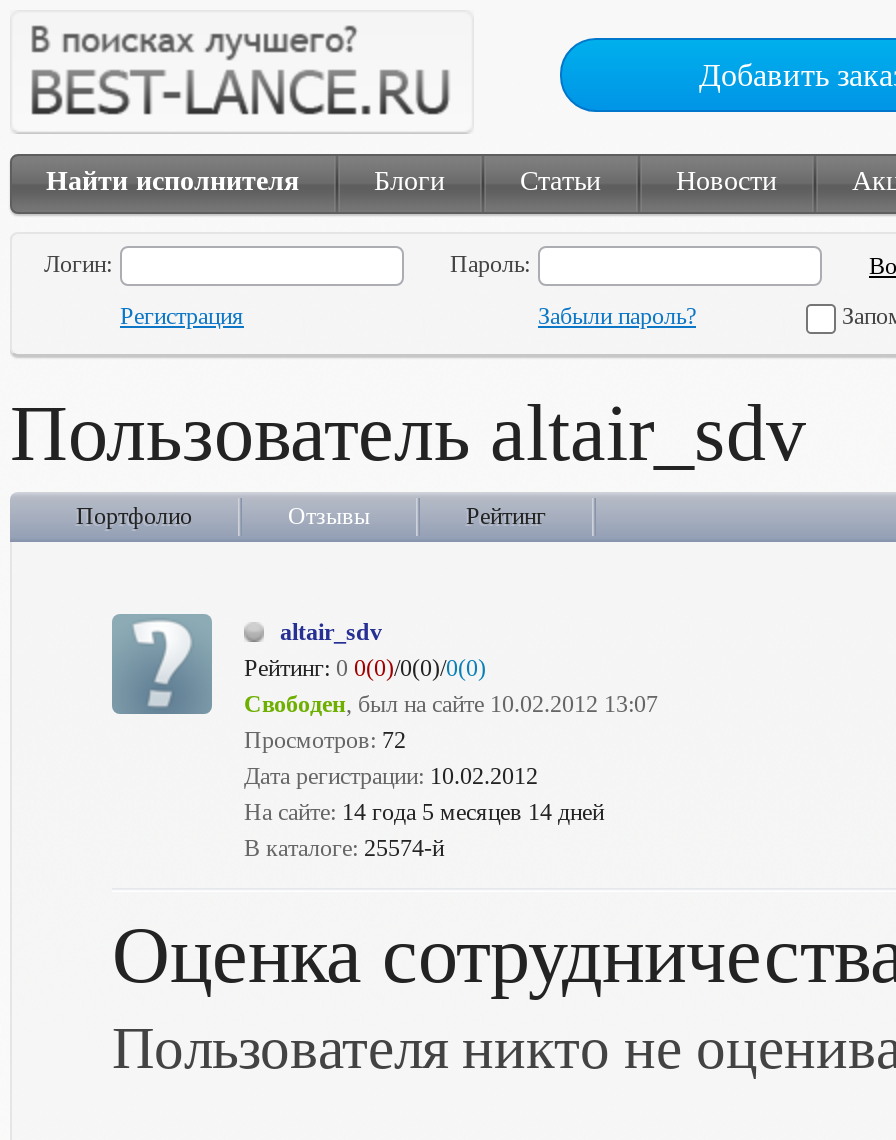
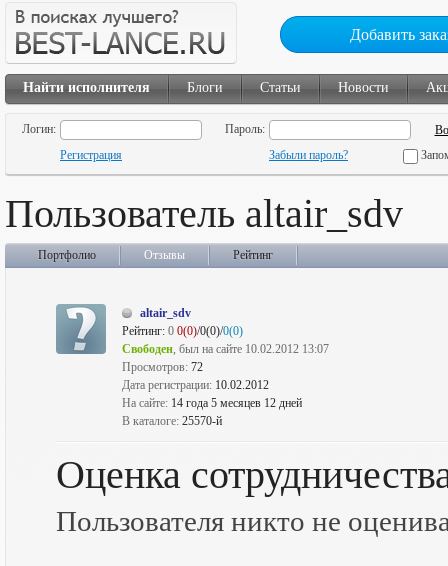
- На сайте: 14 года 5 месяцев 14 дней
+ На сайте: 14 года 5 месяцев 12 дней

- В каталоге: 25574-й
+ В каталоге: 25570-й
